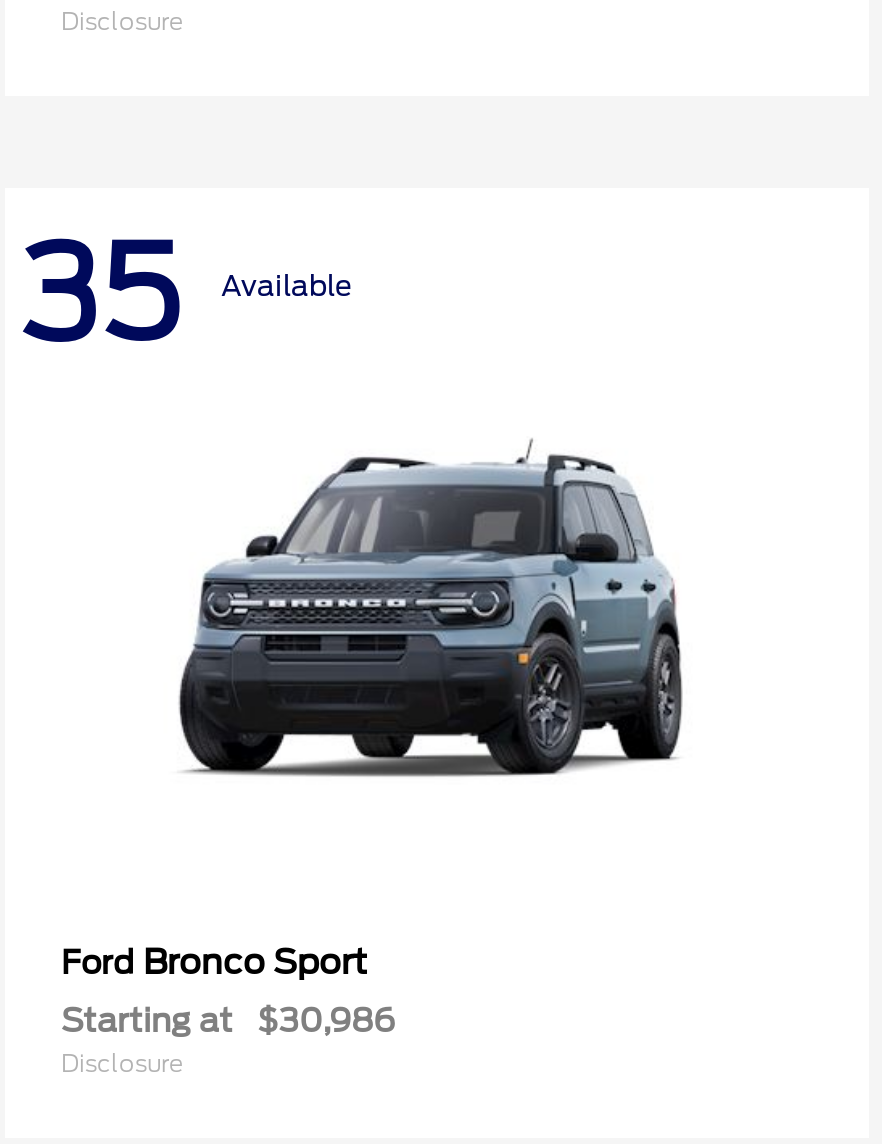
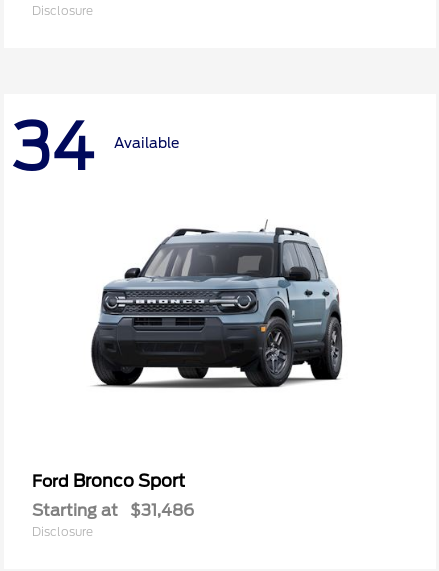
- 35 Available
+ 34 Available

- Starting at $30,986
+ Starting at $31,486
